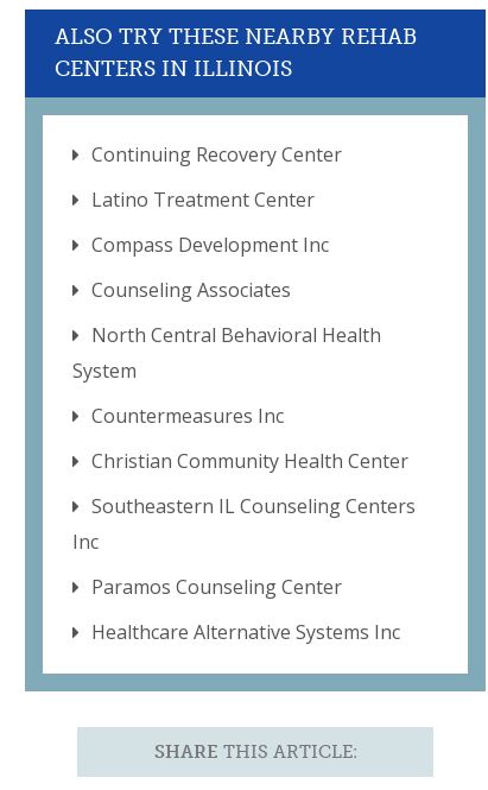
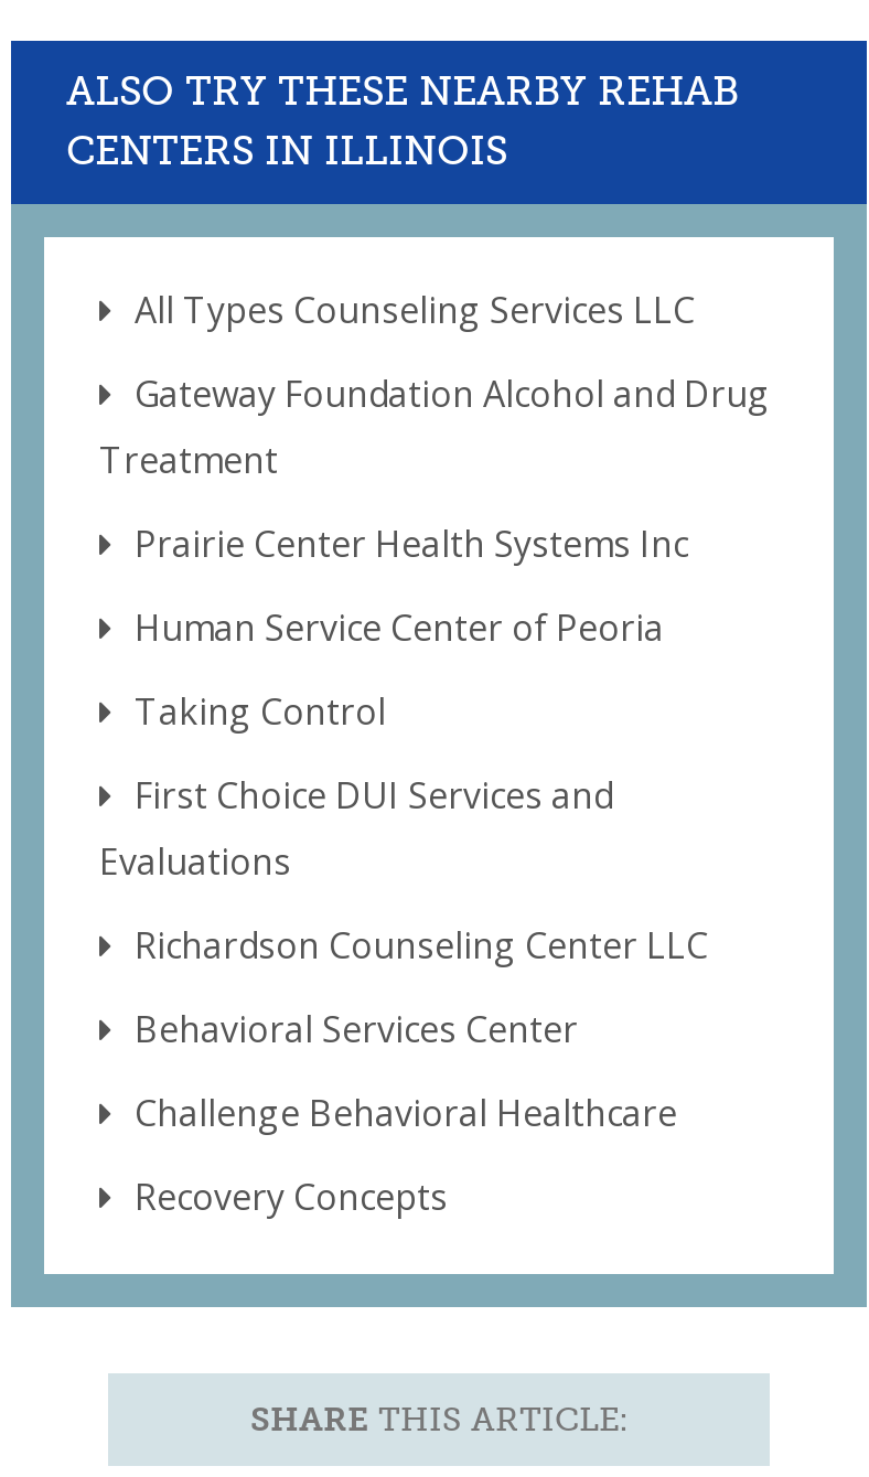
- Continuing Recovery Center
+ All Types Counseling Services LLC

- Latino Treatment Center
+ Gateway Foundation Alcohol and Drug
+ Treatment

- Compass Development Inc
+ Prairie Center Health Systems Inc

- Counseling Associates
+ Human Service Center of Peoria

- North Central Behavioral Health
- System
+ Taking Control

- Countermeasures Inc
+ First Choice DUI Services and
+ Evaluations

- Christian Community Health Center
+ Richardson Counseling Center LLC

- Southeastern IL Counseling Centers
- Inc
+ Behavioral Services Center

- Paramos Counseling Center
+ Challenge Behavioral Healthcare

- Healthcare Alternative Systems Inc
+ Recovery Concepts
